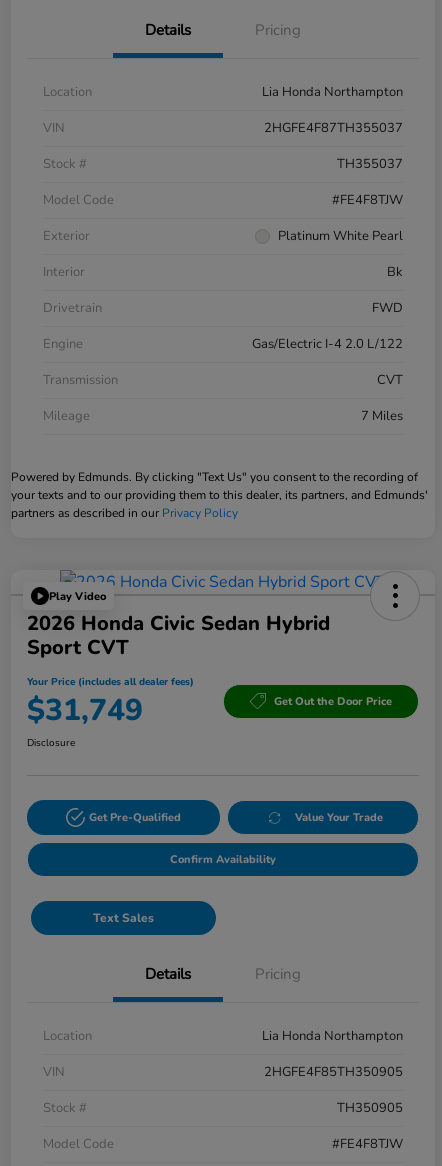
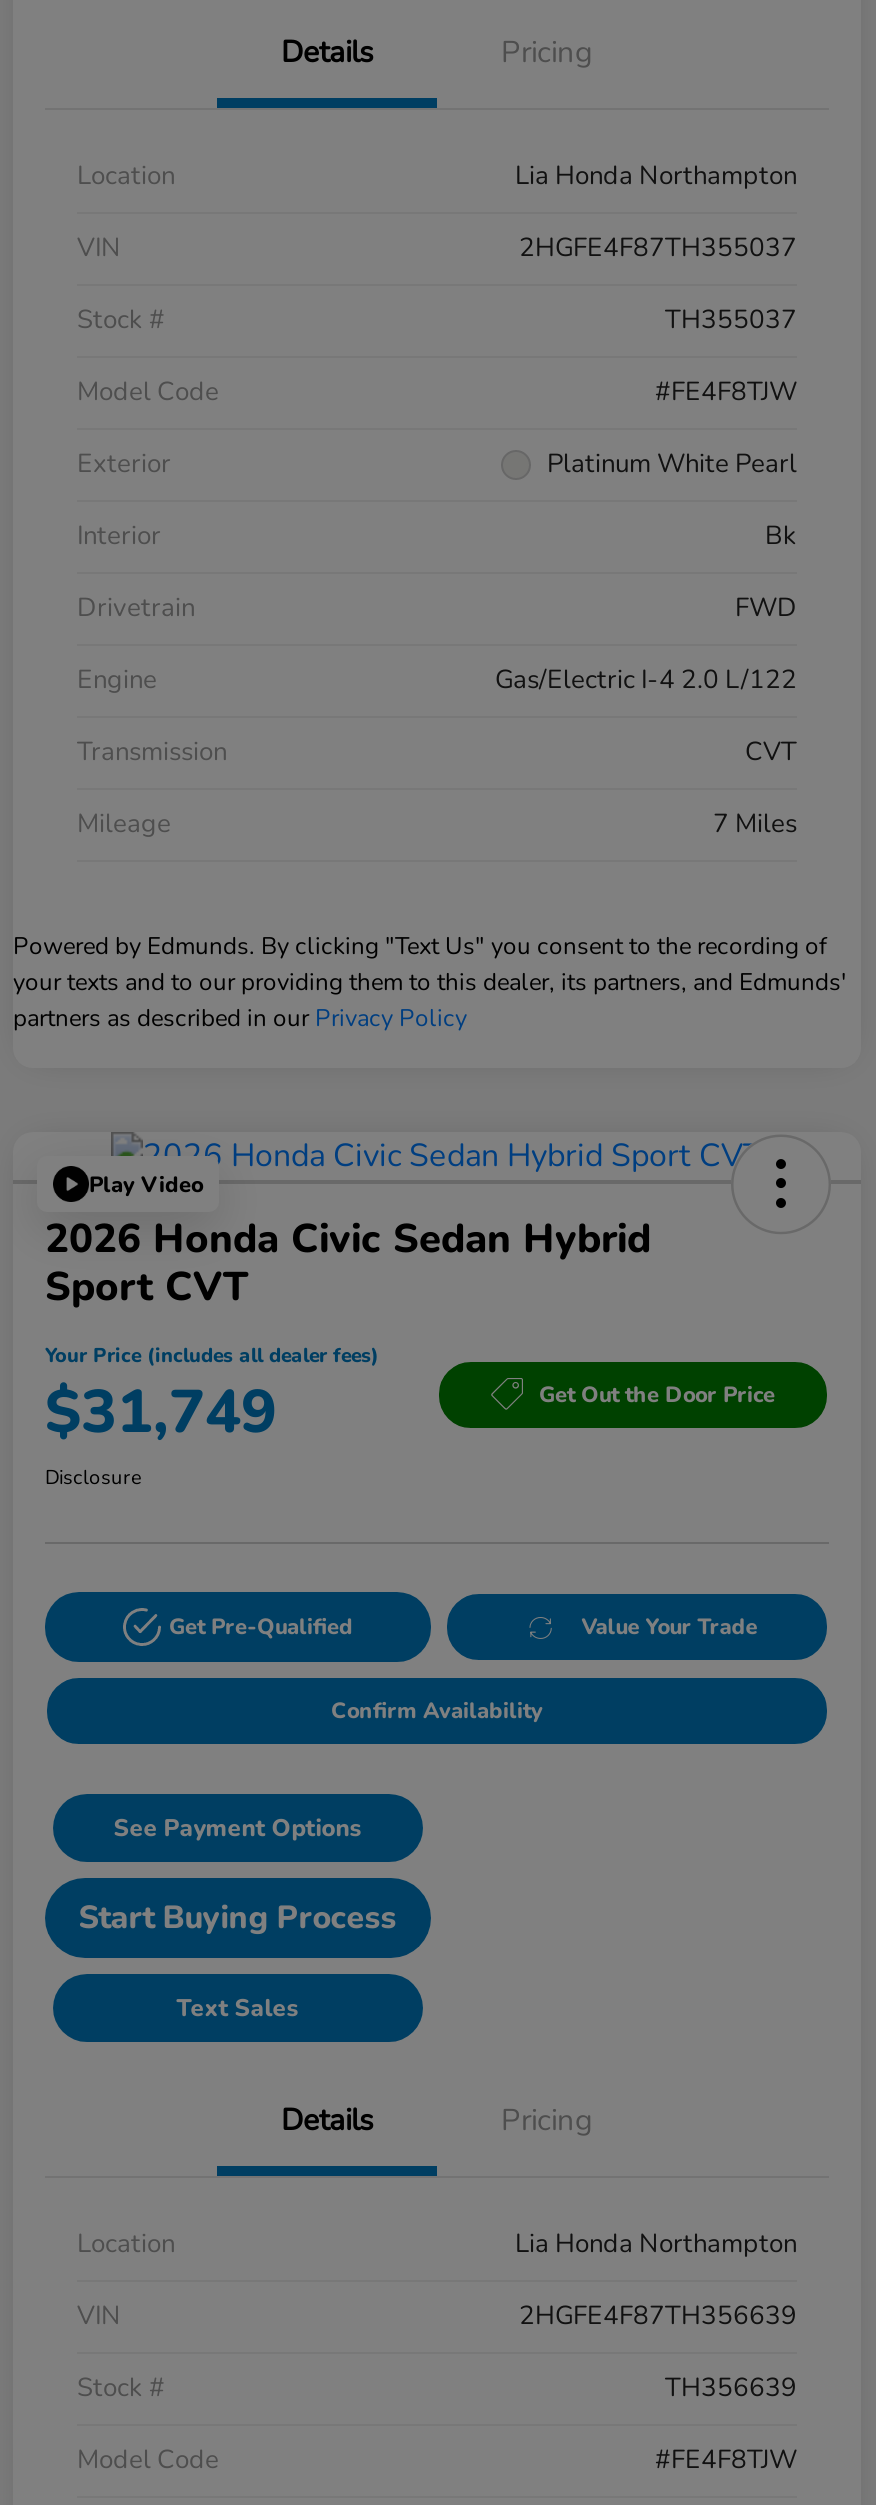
+ See Payment Options
+ Start Buying Process

- 2HGFE4F85TH350905
+ 2HGFE4F87TH356639

- TH350905
+ TH356639
